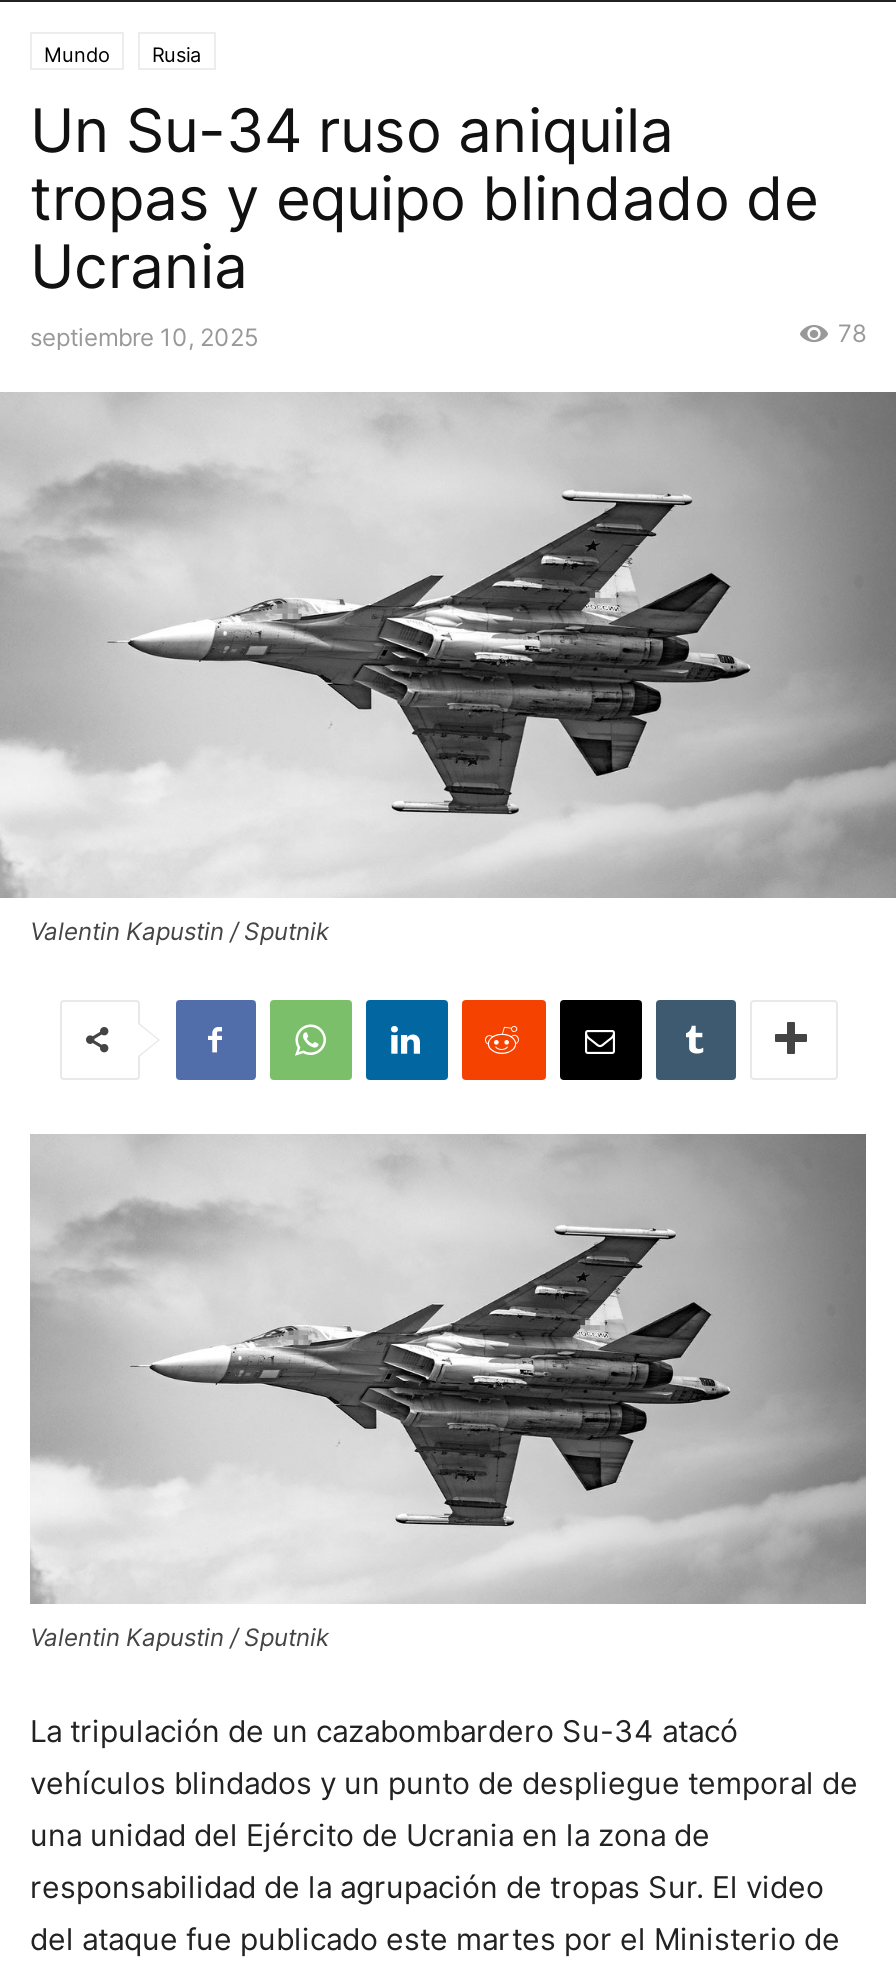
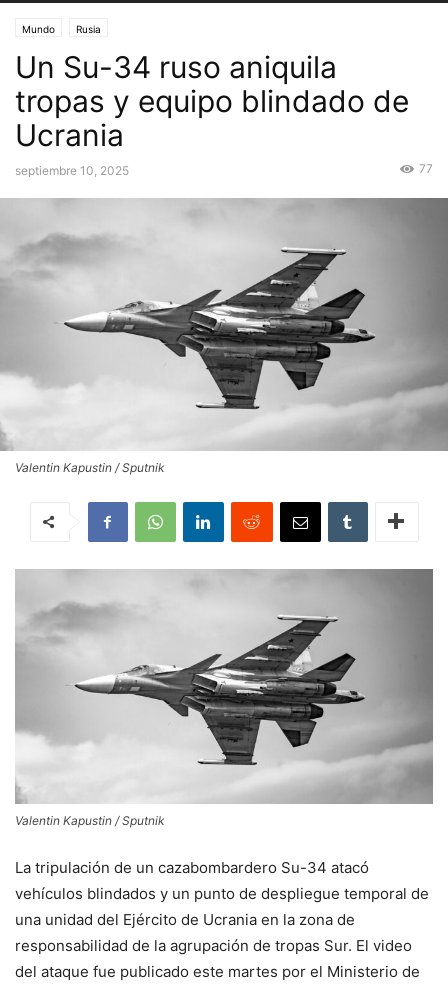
- 78
+ 77
